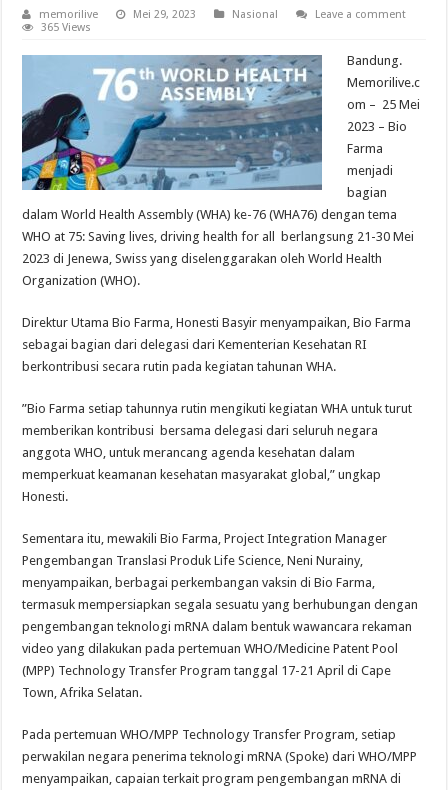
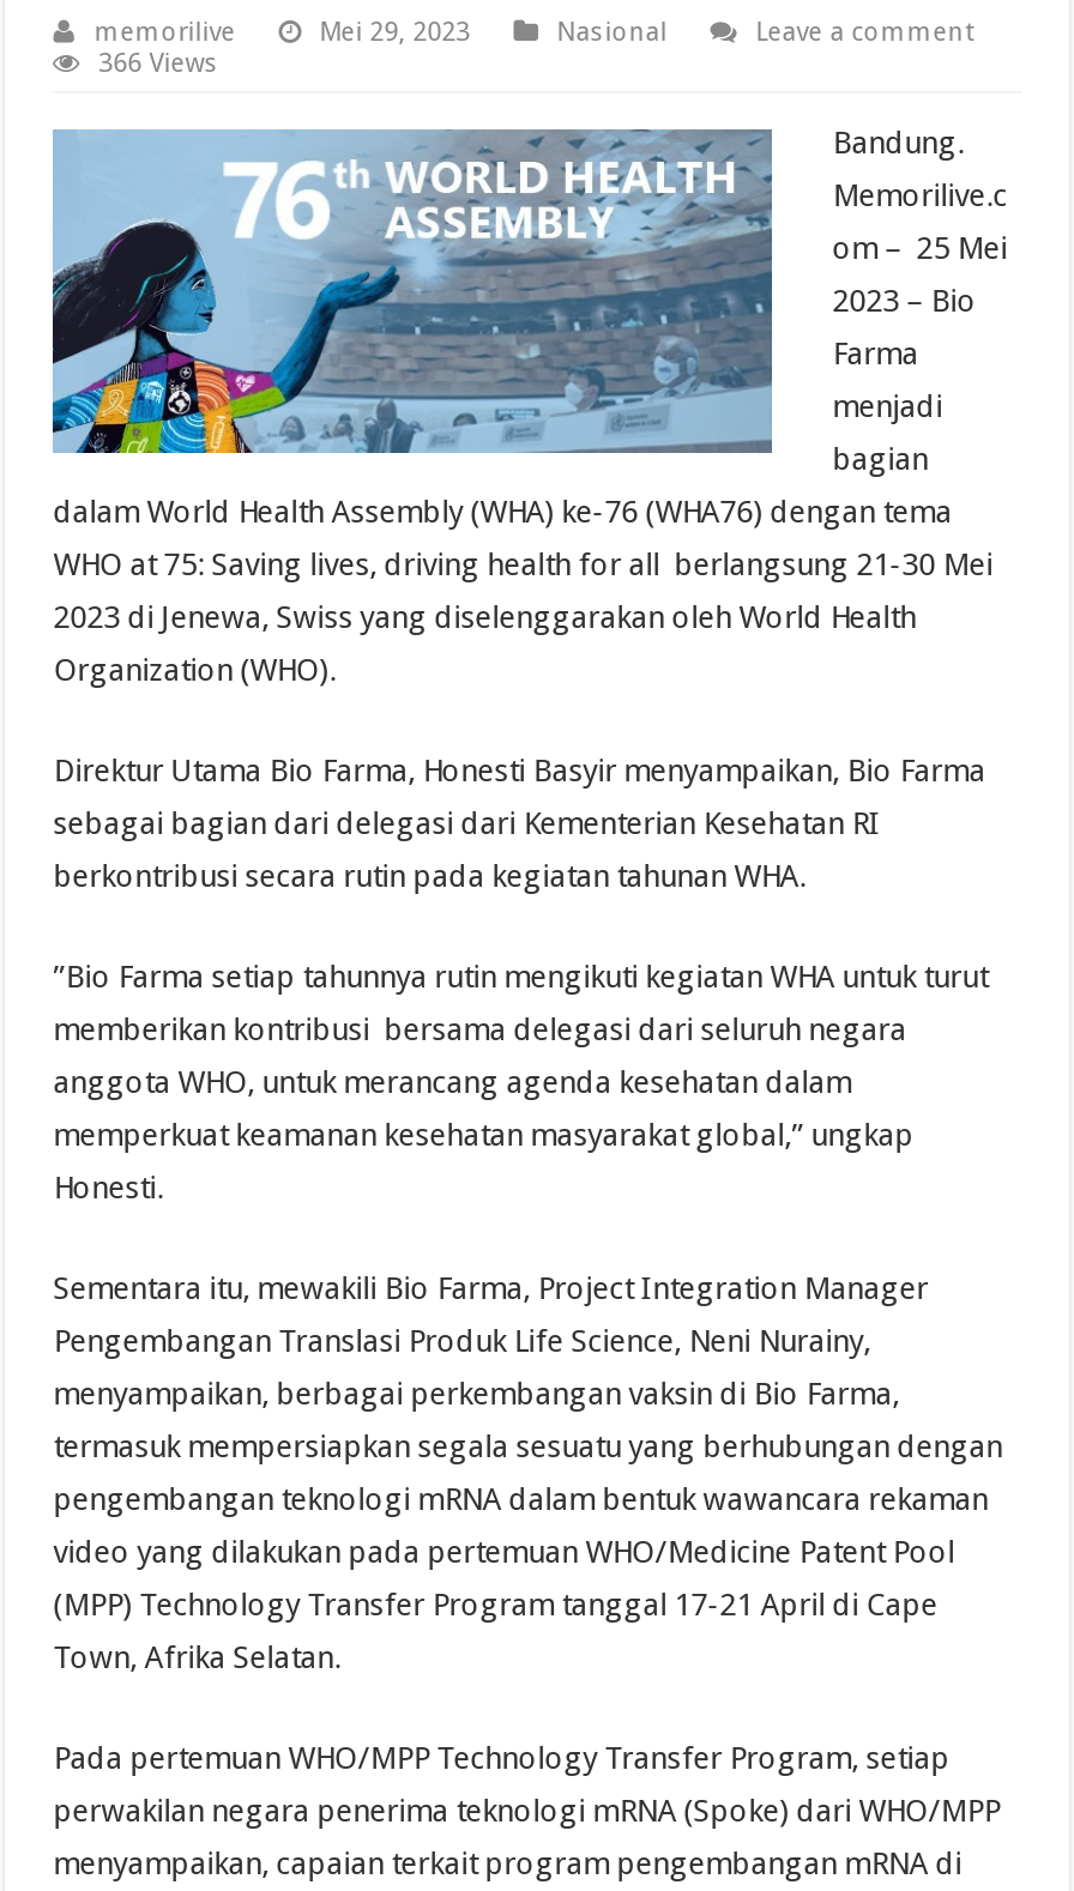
- 365 Views
+ 366 Views
